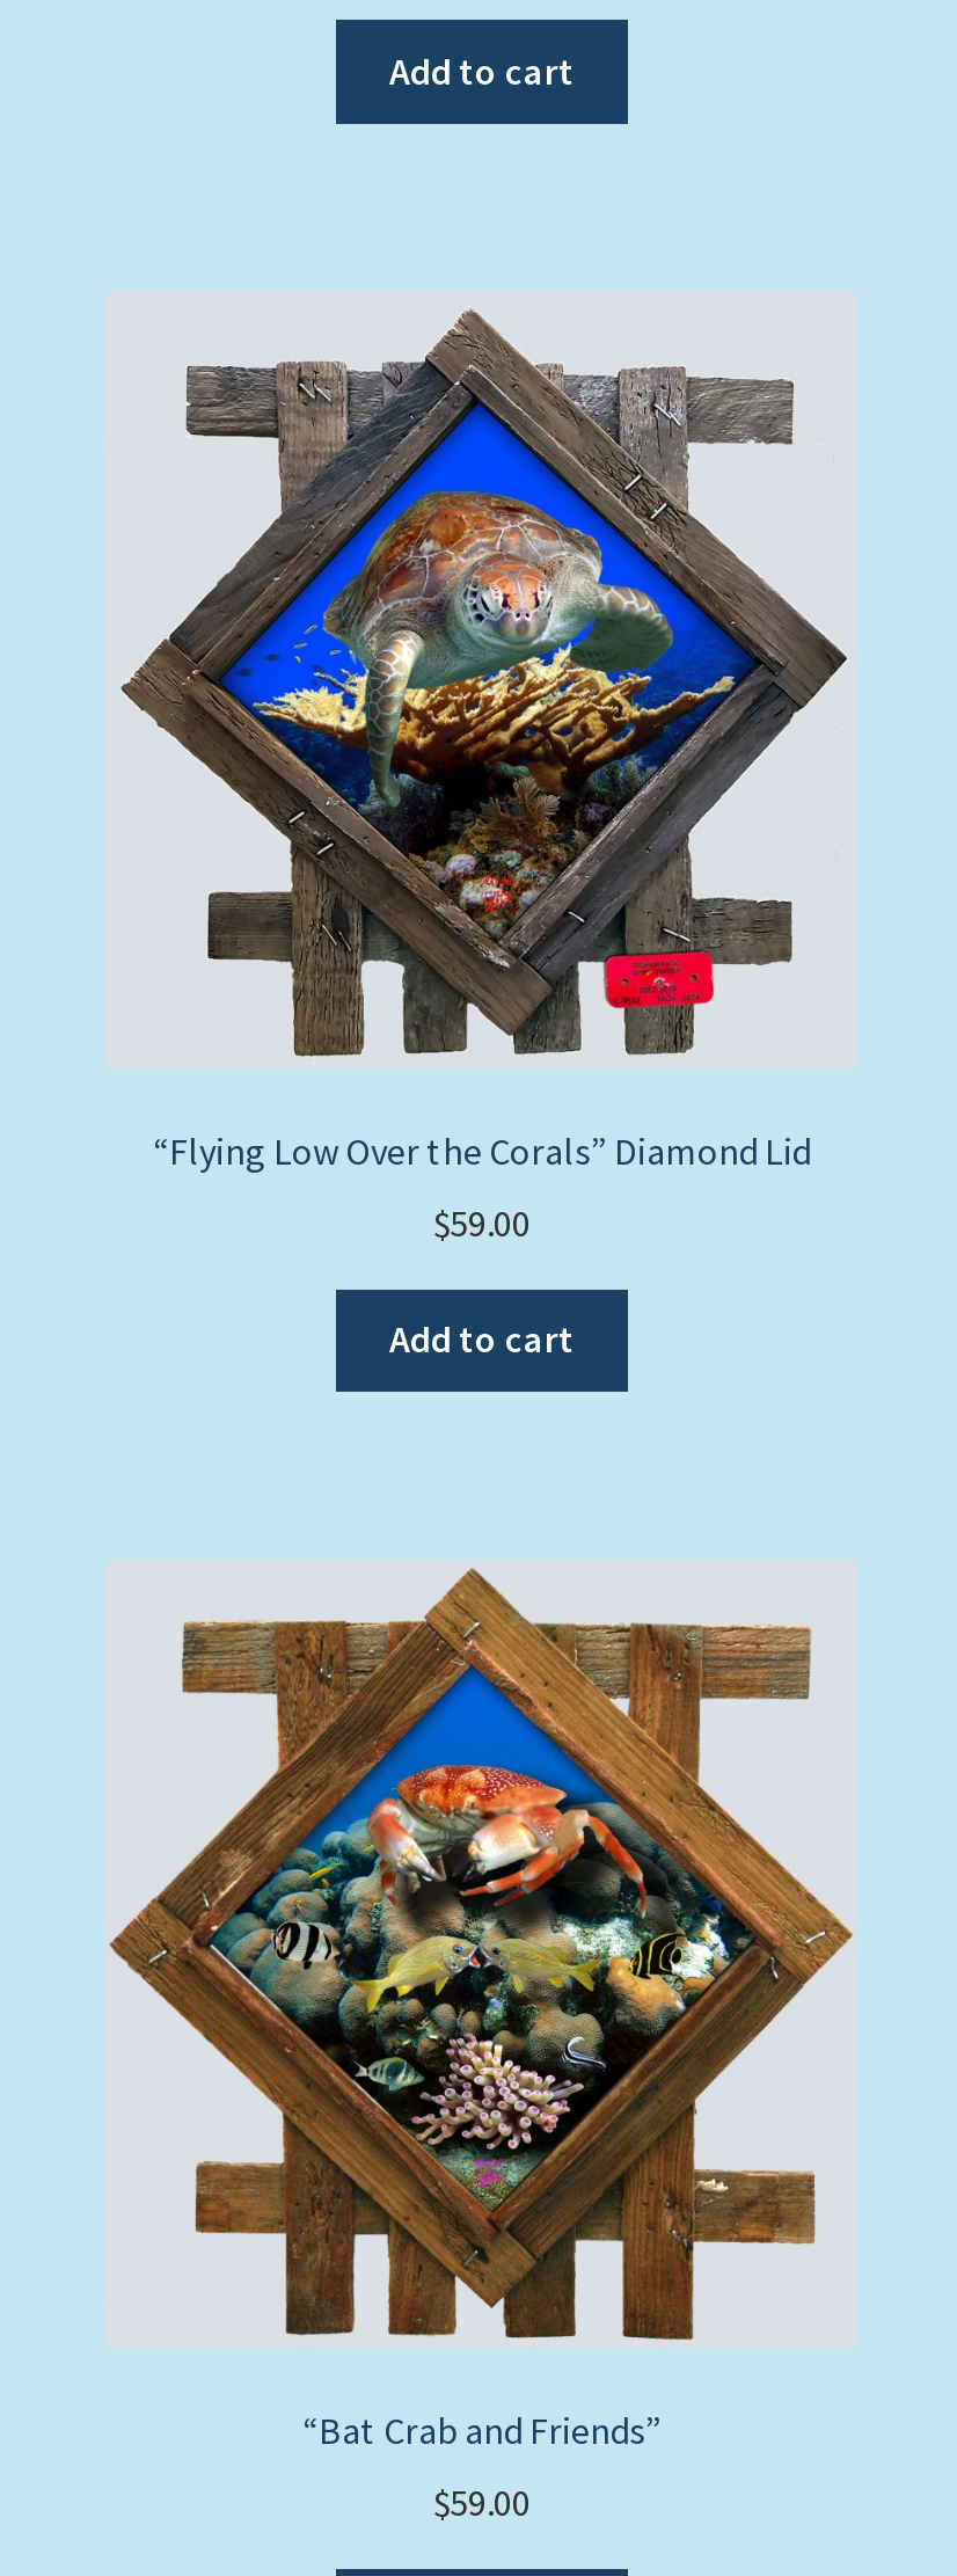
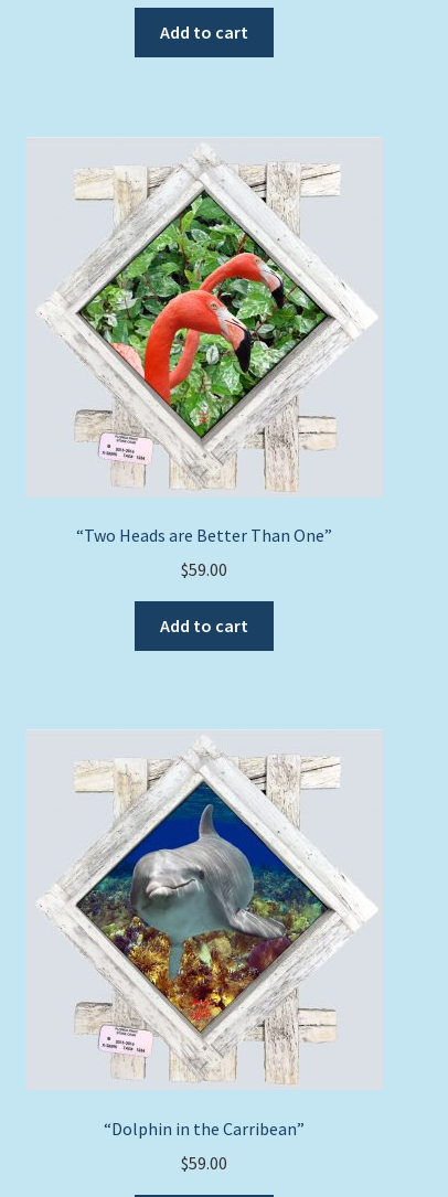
- [image]
- “Flying Low Over the Corals” Diamond Lid
+ [image]
+ “Two Heads are Better Than One”

- [image]
- “Bat Crab and Friends”
+ [image]
+ “Dolphin in the Carribean”
